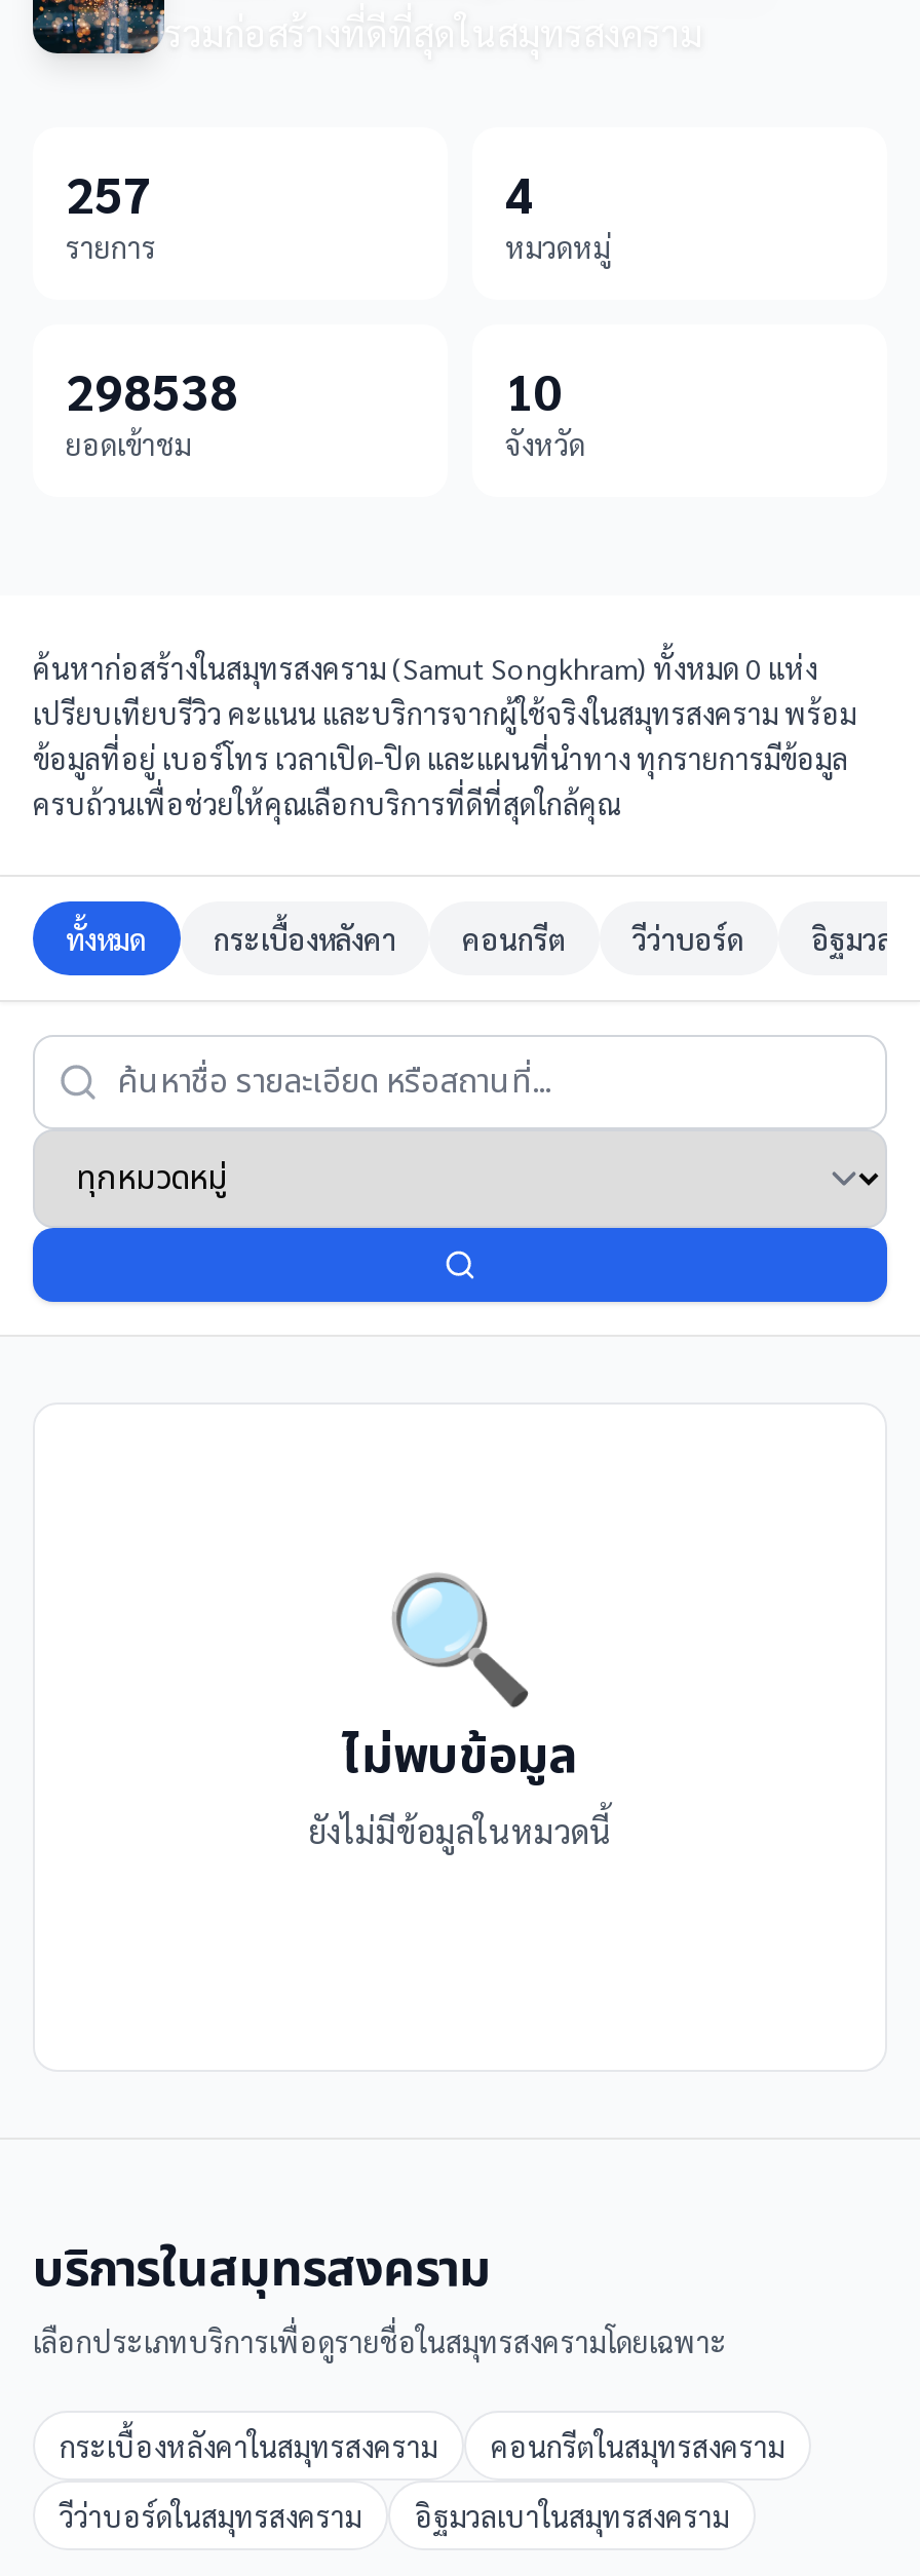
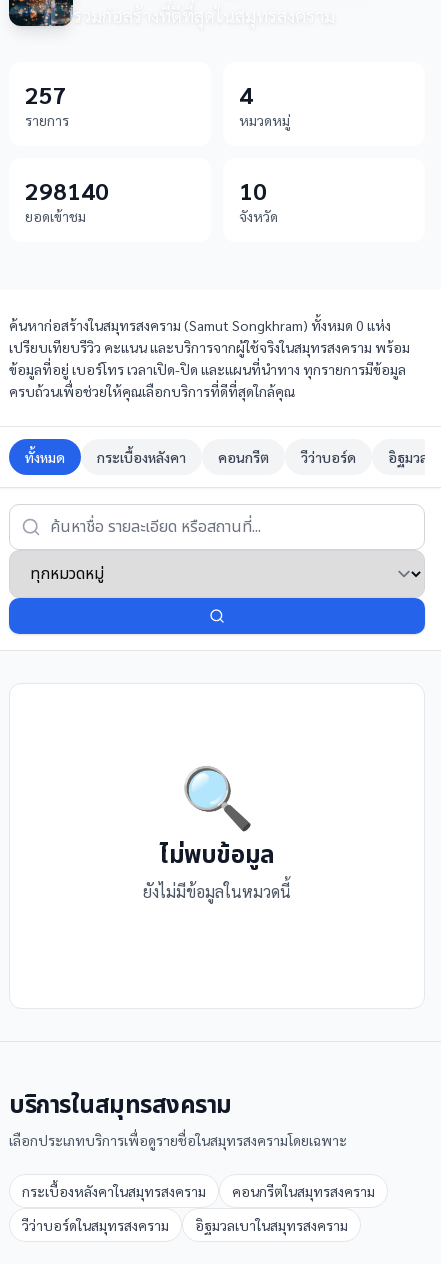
- 298538
+ 298140
